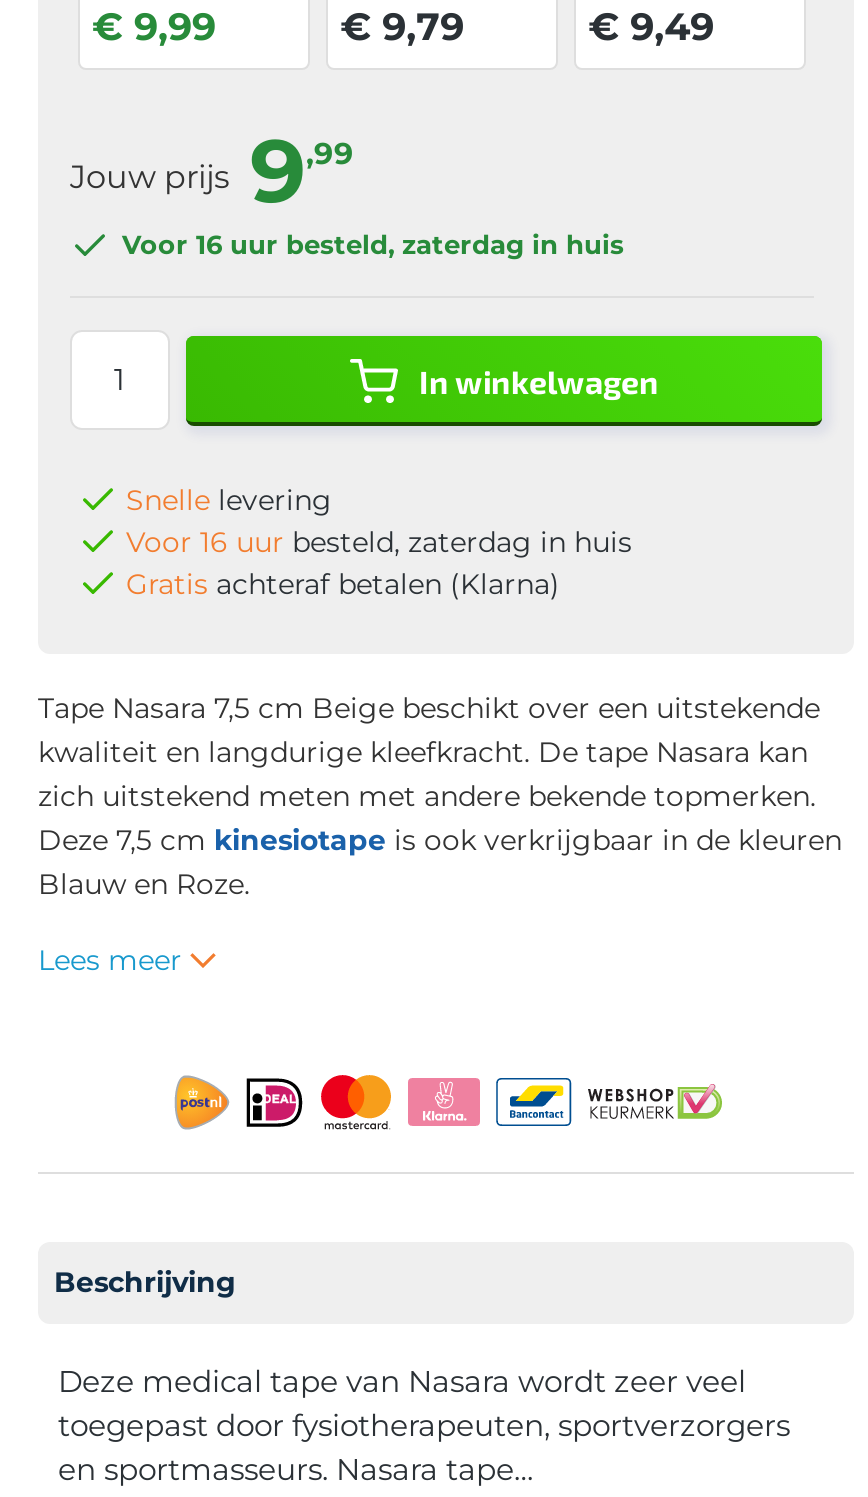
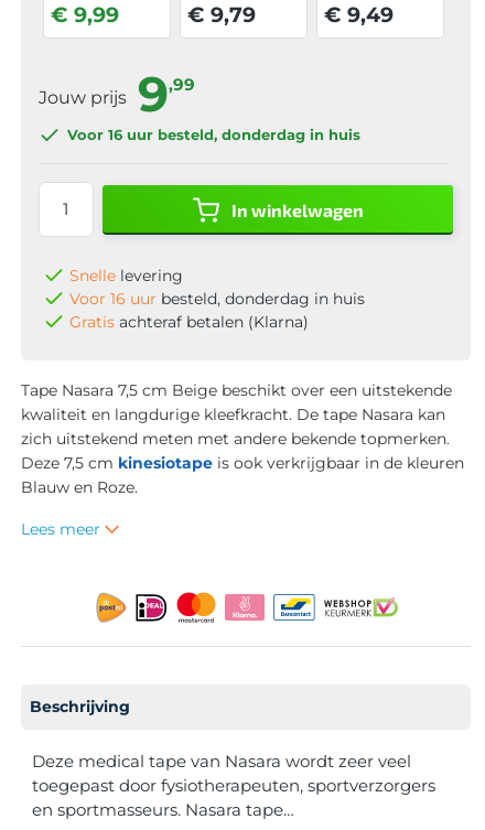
- Voor 16 uur besteld, zaterdag in huis
+ Voor 16 uur besteld, donderdag in huis

- Voor 16 uur besteld, zaterdag in huis
+ Voor 16 uur besteld, donderdag in huis
